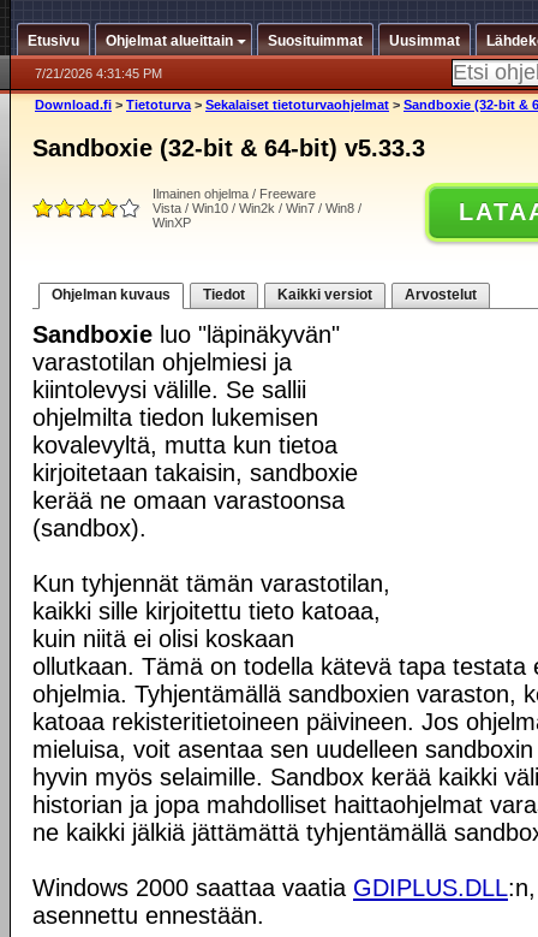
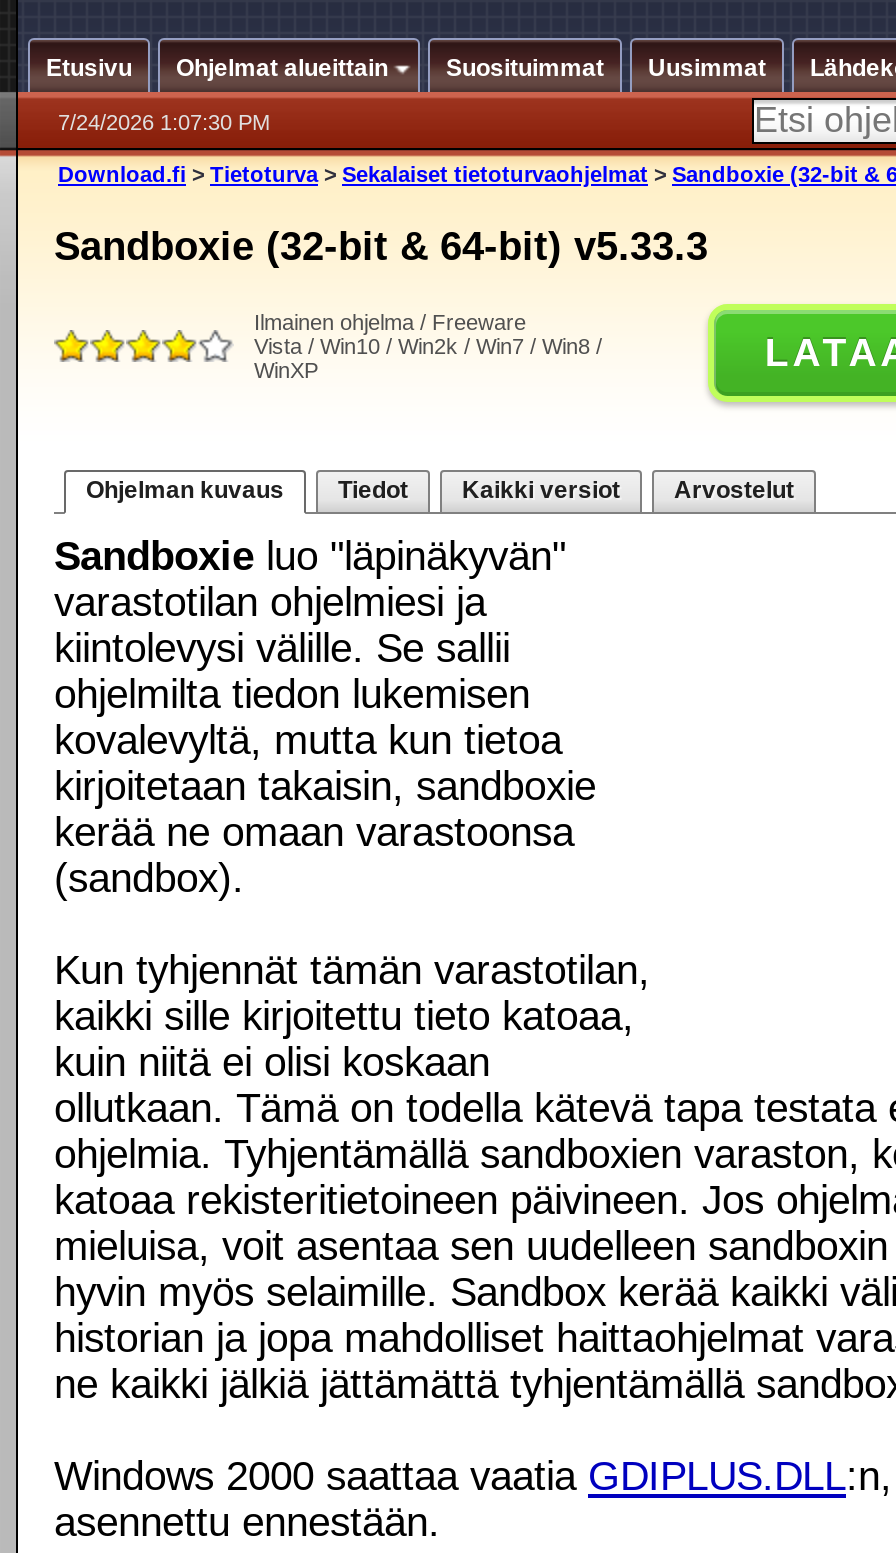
- 7/21/2026 4:31:45 PM
+ 7/24/2026 1:07:30 PM
